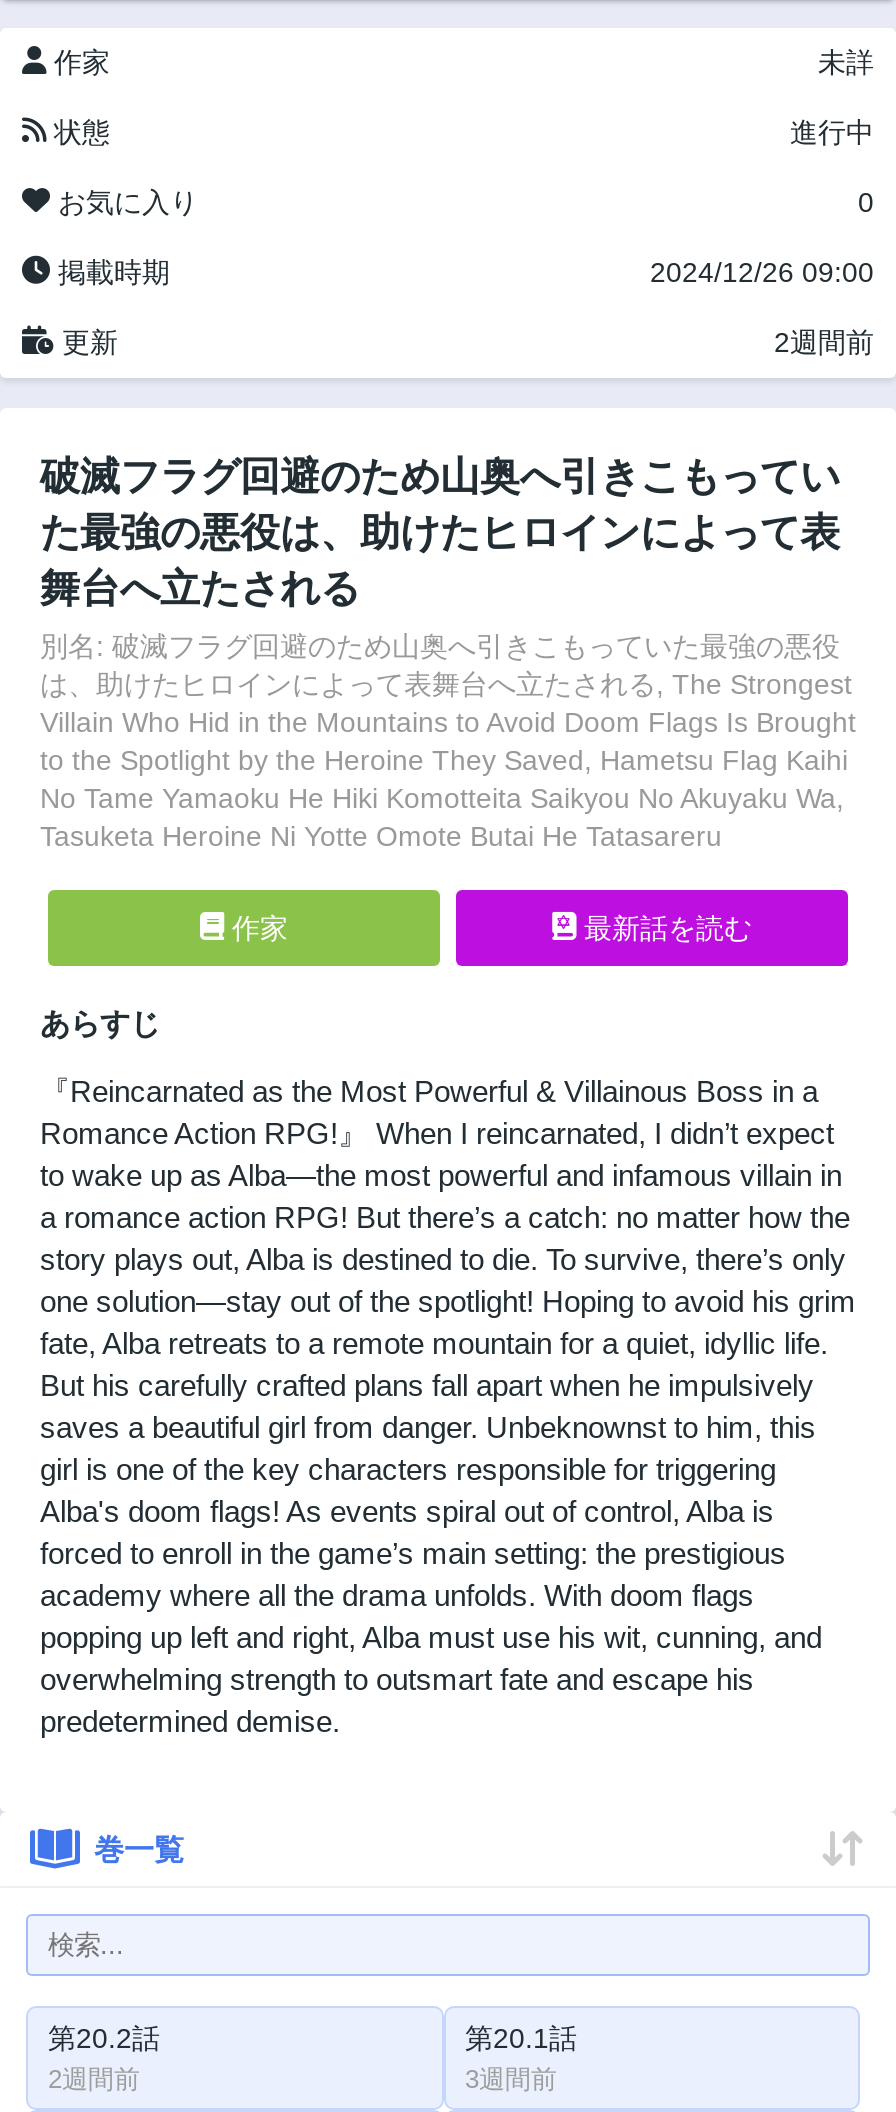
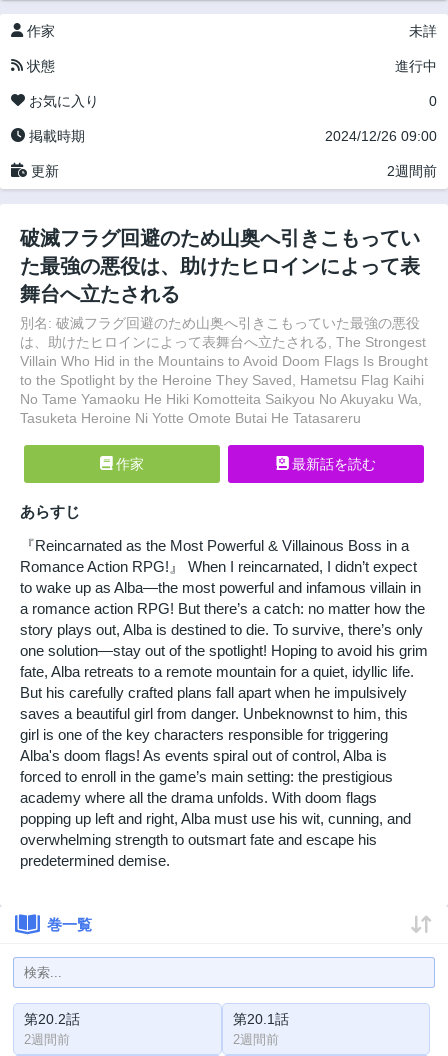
- 3週間前
+ 2週間前
